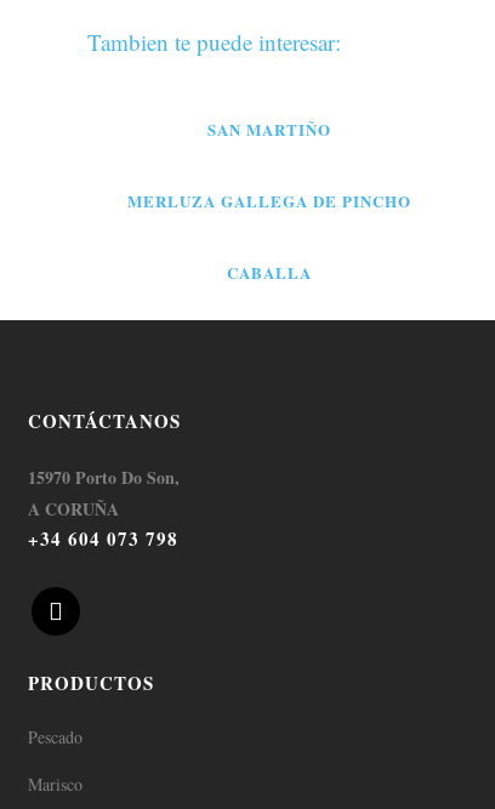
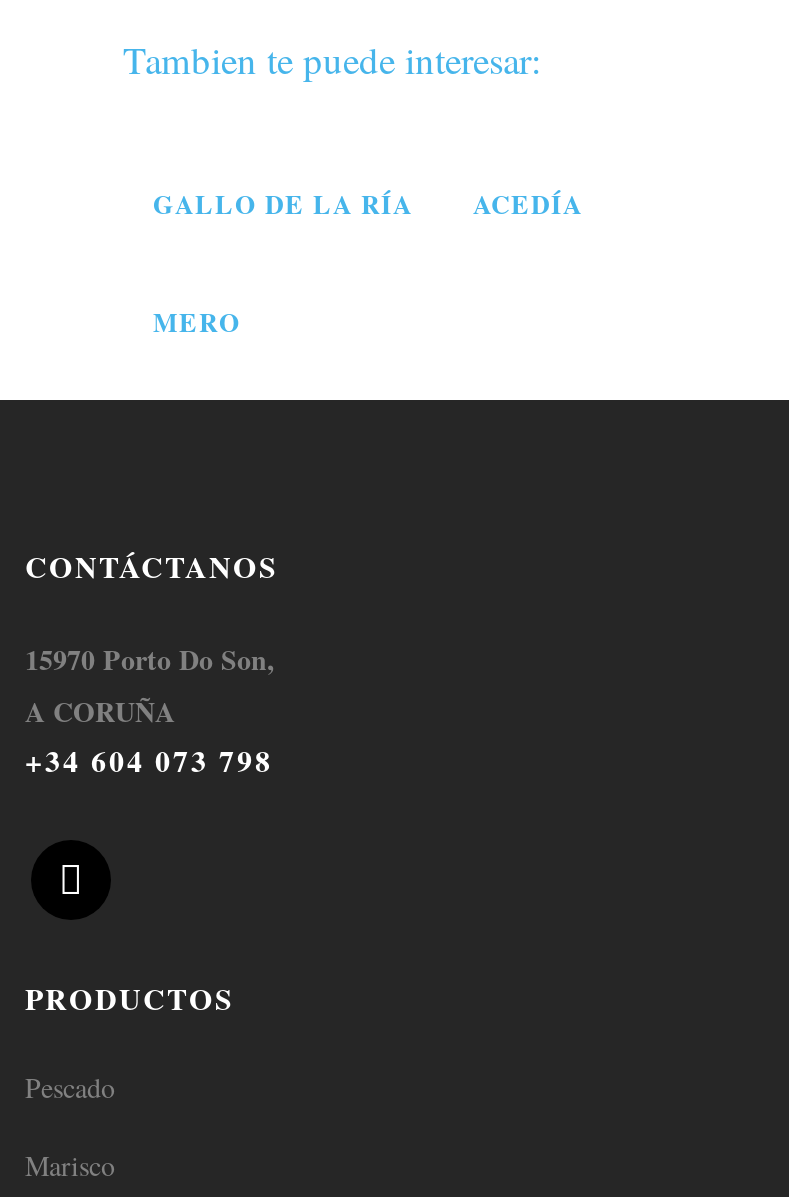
- SAN MARTIÑO
- MERLUZA GALLEGA DE PINCHO
- CABALLA
+ GALLO DE LA RÍA
+ ACEDÍA
+ MERO
